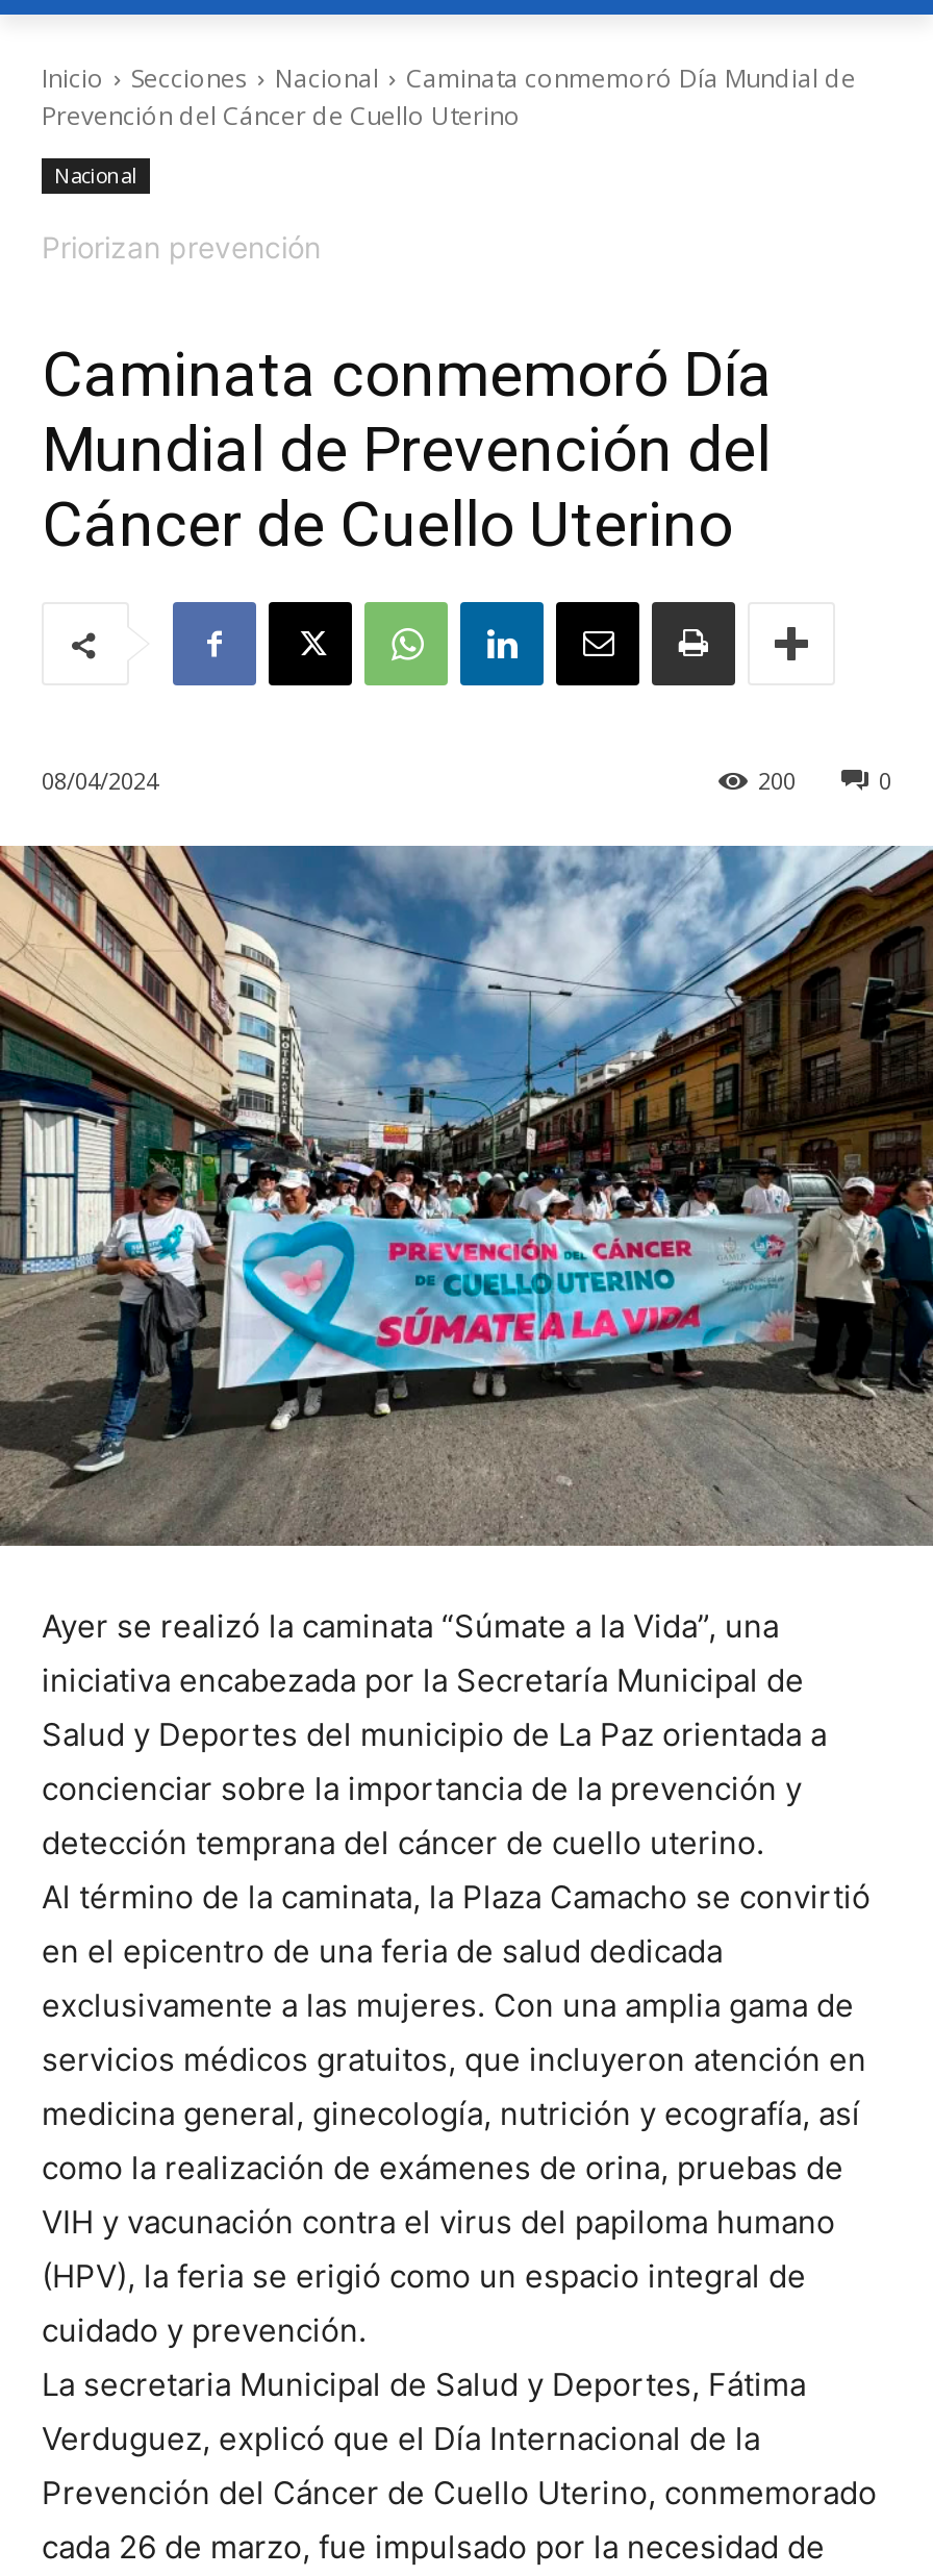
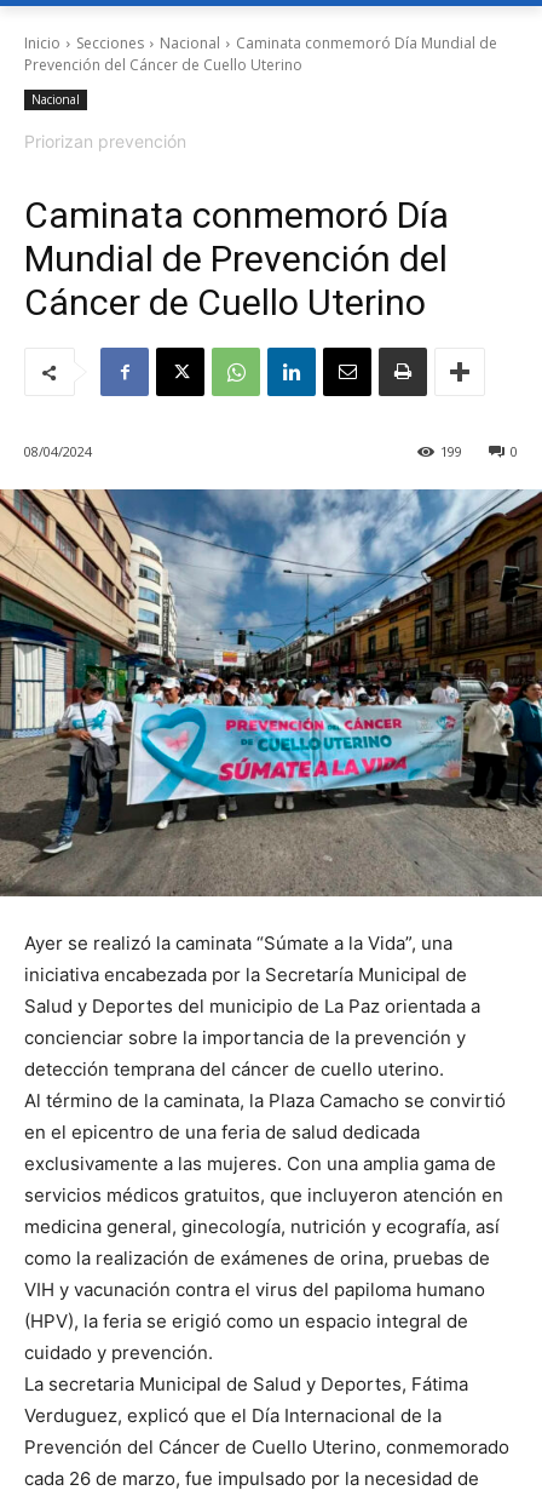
- 200
+ 199
